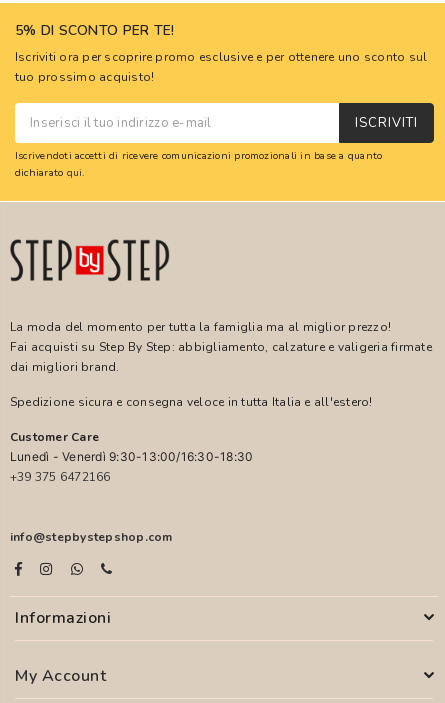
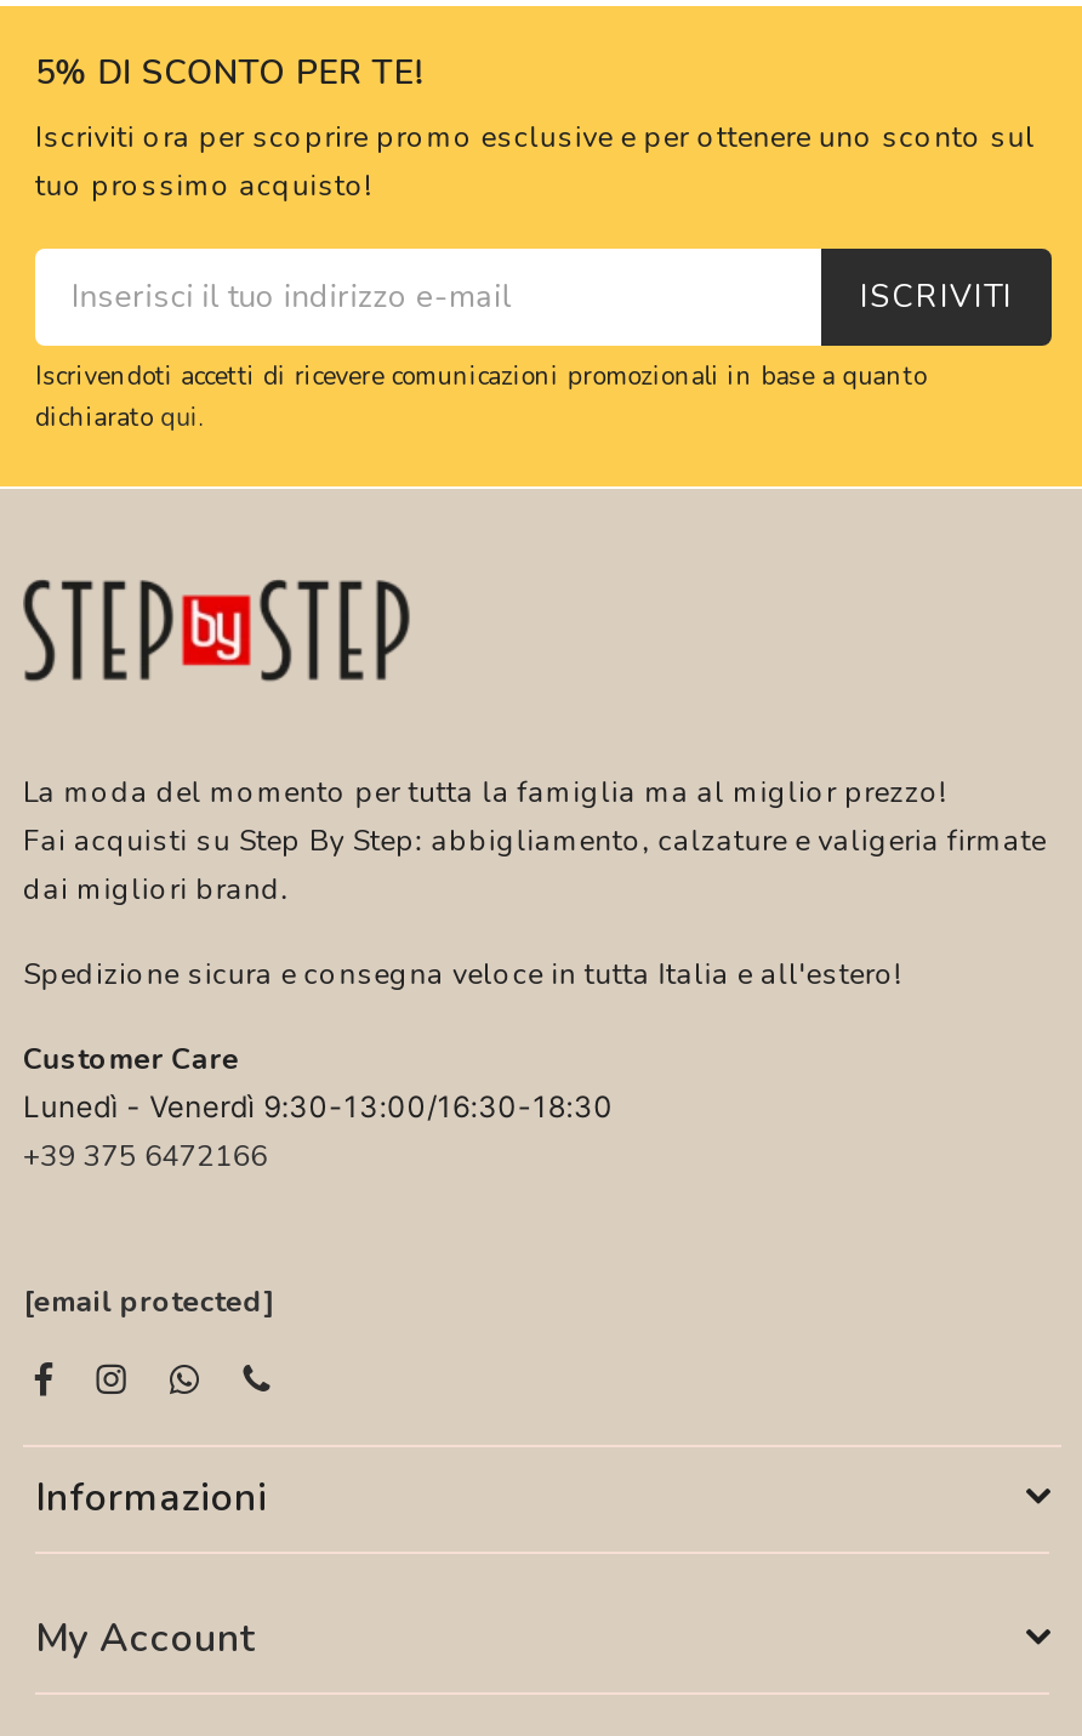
- info@stepbystepshop.com
+ [email protected]
